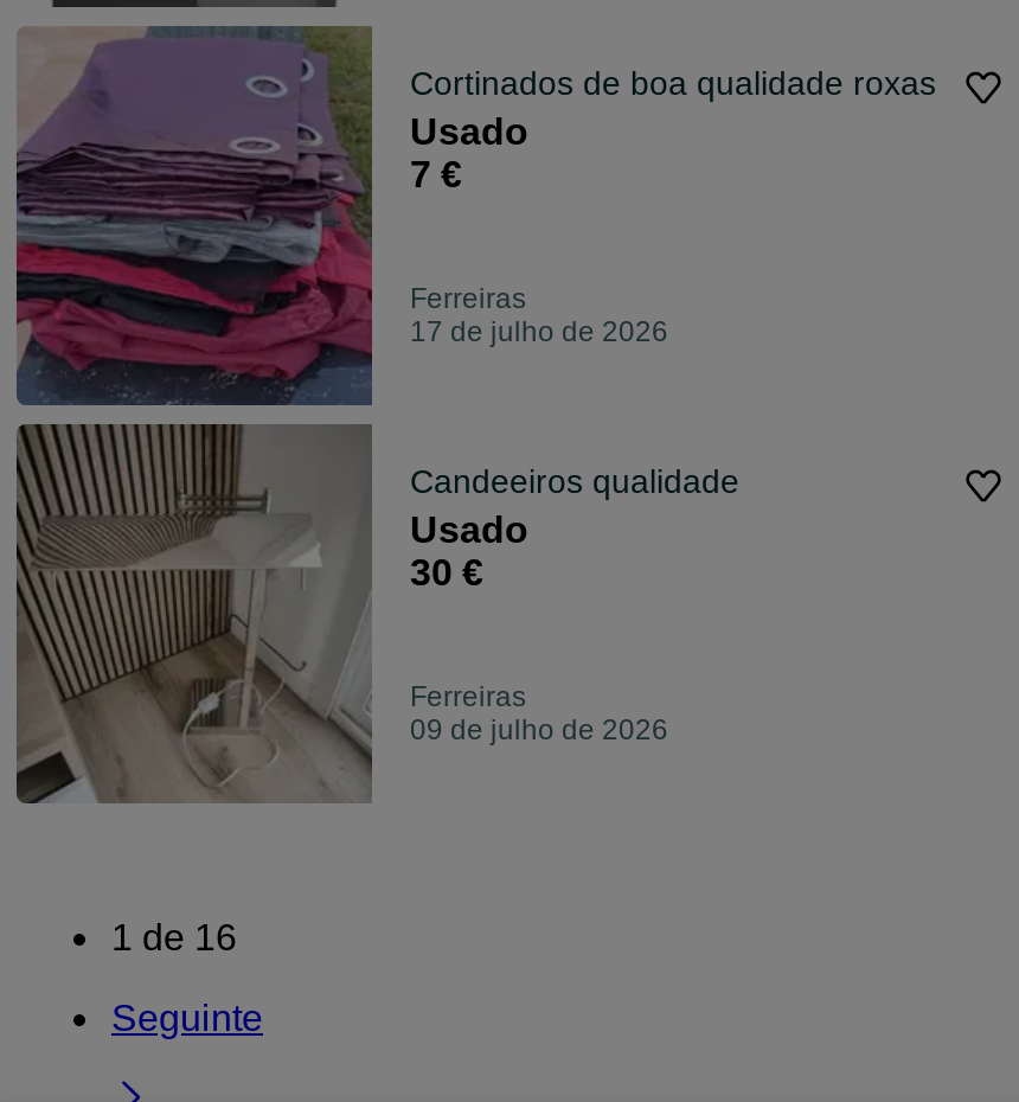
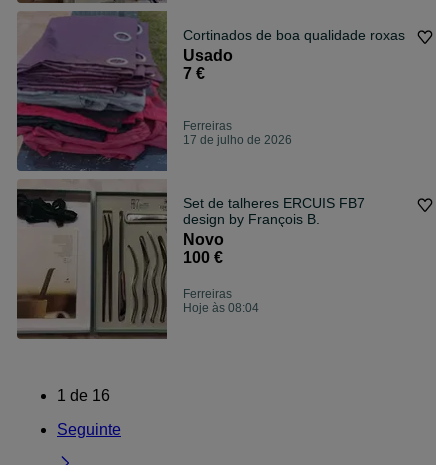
- [image]
- Candeeiros qualidade
- Usado
- 30 €
+ [image]
+ Set de talheres ERCUIS FB7
+ design by François B.
+ Novo
+ 100 €

- 09 de julho de 2026
+ Hoje às 08:04
